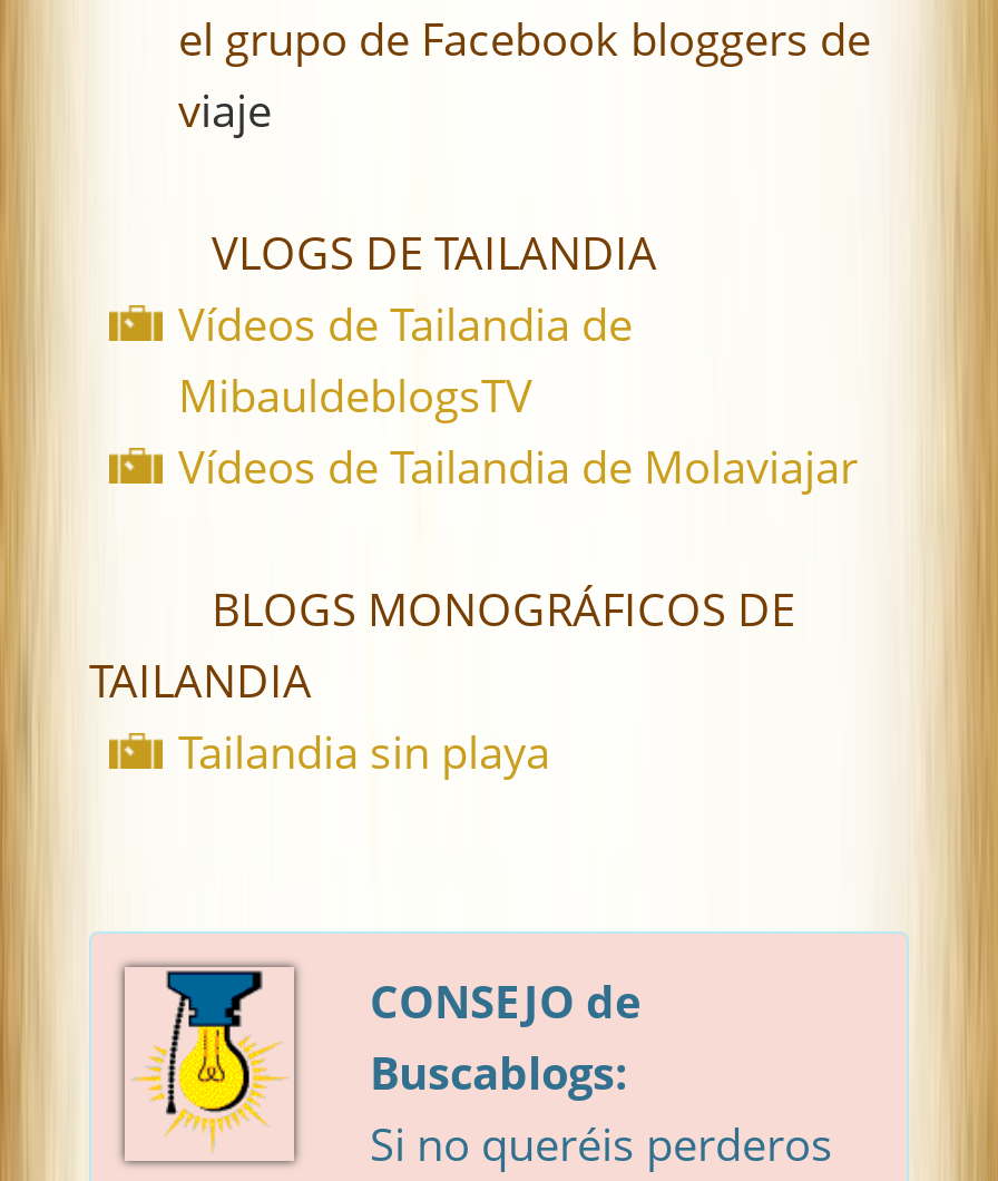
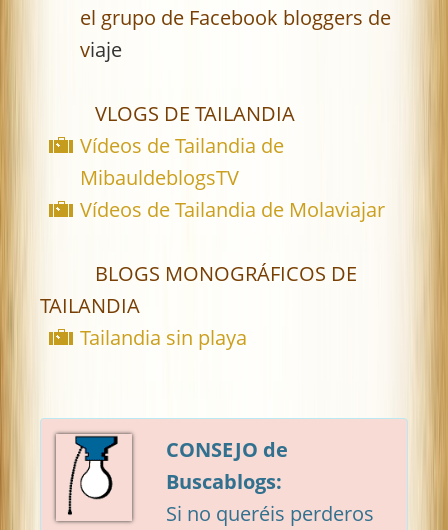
- [image]
+ [image]
